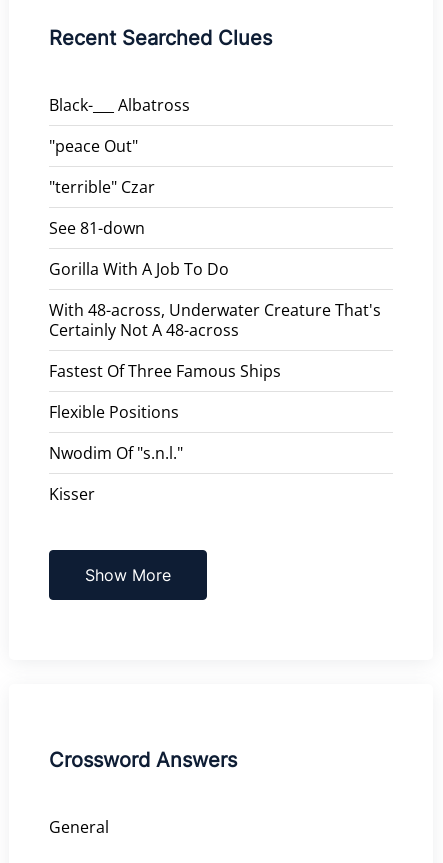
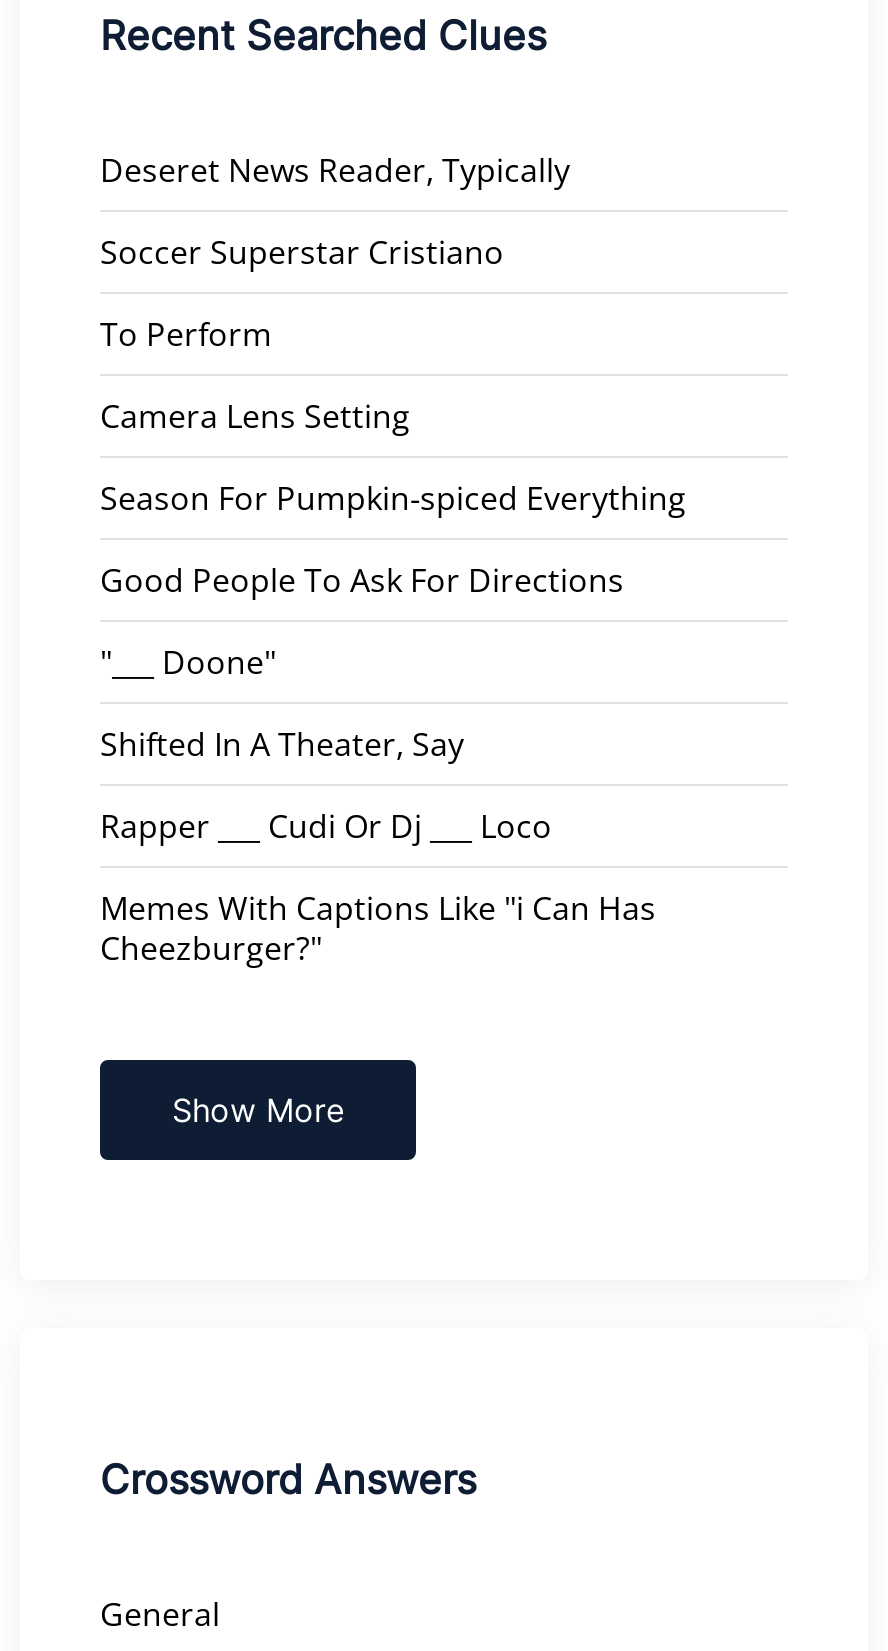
- Black-___ Albatross
+ Deseret News Reader, Typically

- "peace Out"
+ Soccer Superstar Cristiano

- "terrible" Czar
+ To Perform

- See 81-down
+ Camera Lens Setting

- Gorilla With A Job To Do
+ Season For Pumpkin-spiced Everything

- With 48-across, Underwater Creature That's
- Certainly Not A 48-across
+ Good People To Ask For Directions

- Fastest Of Three Famous Ships
+ "___ Doone"

- Flexible Positions
+ Shifted In A Theater, Say

- Nwodim Of "s.n.l."
+ Rapper ___ Cudi Or Dj ___ Loco

- Kisser
+ Memes With Captions Like "i Can Has
+ Cheezburger?"
